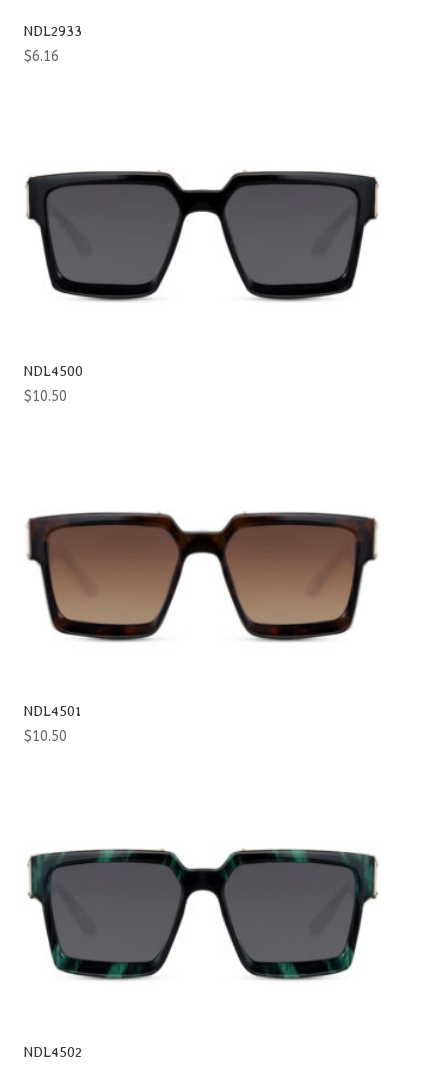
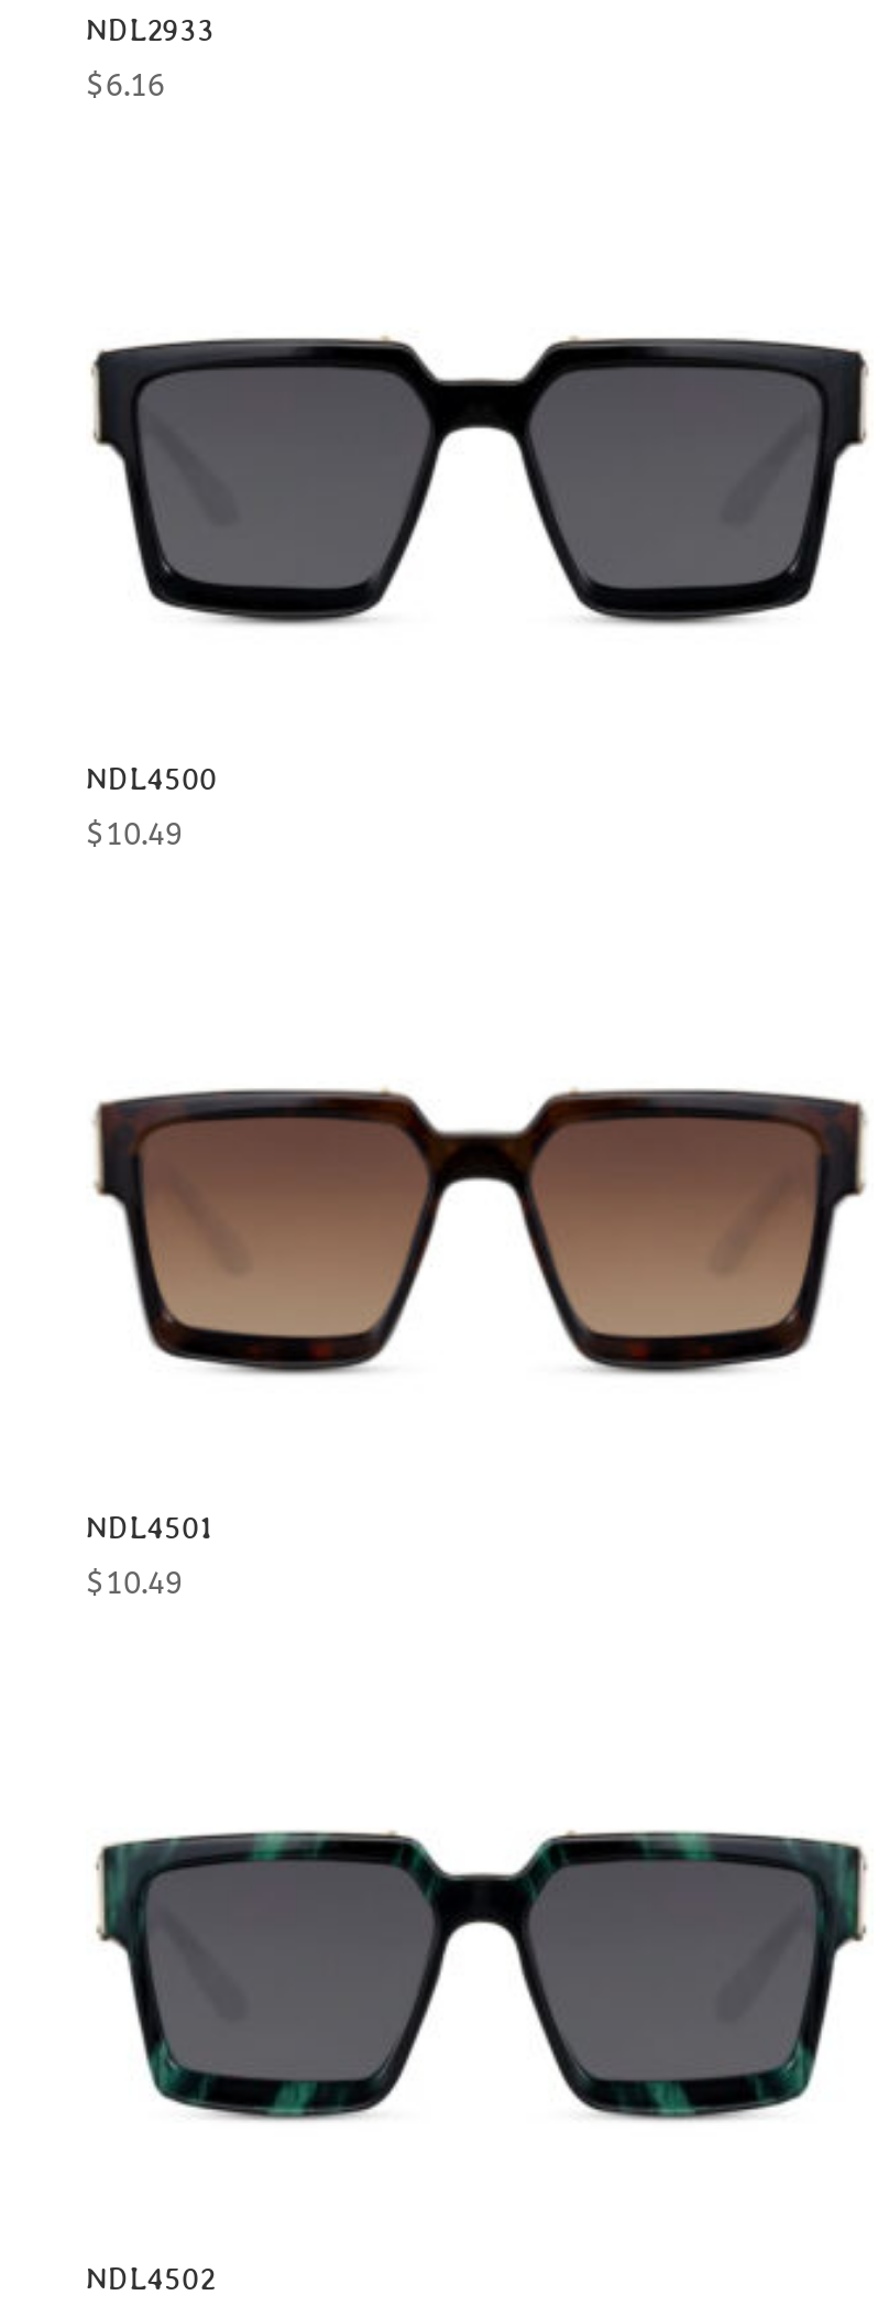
- $10.50
+ $10.49

- $10.50
+ $10.49
